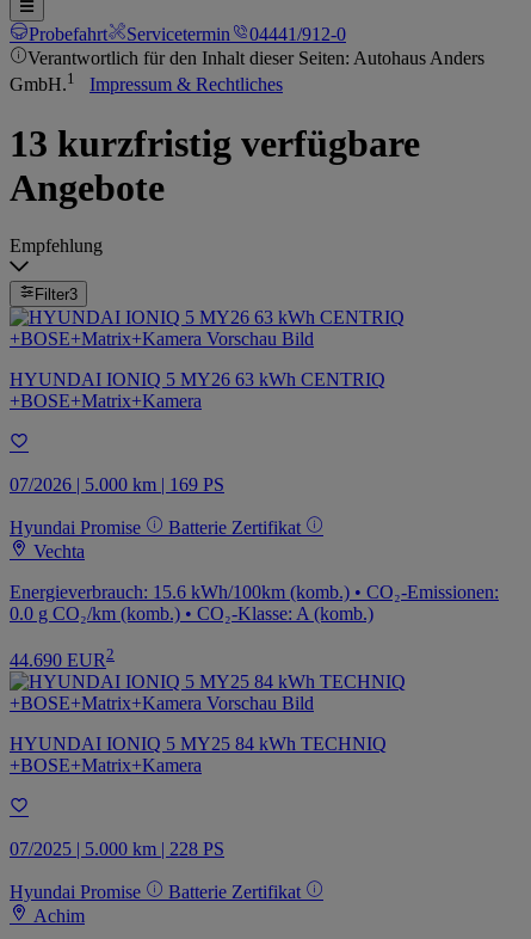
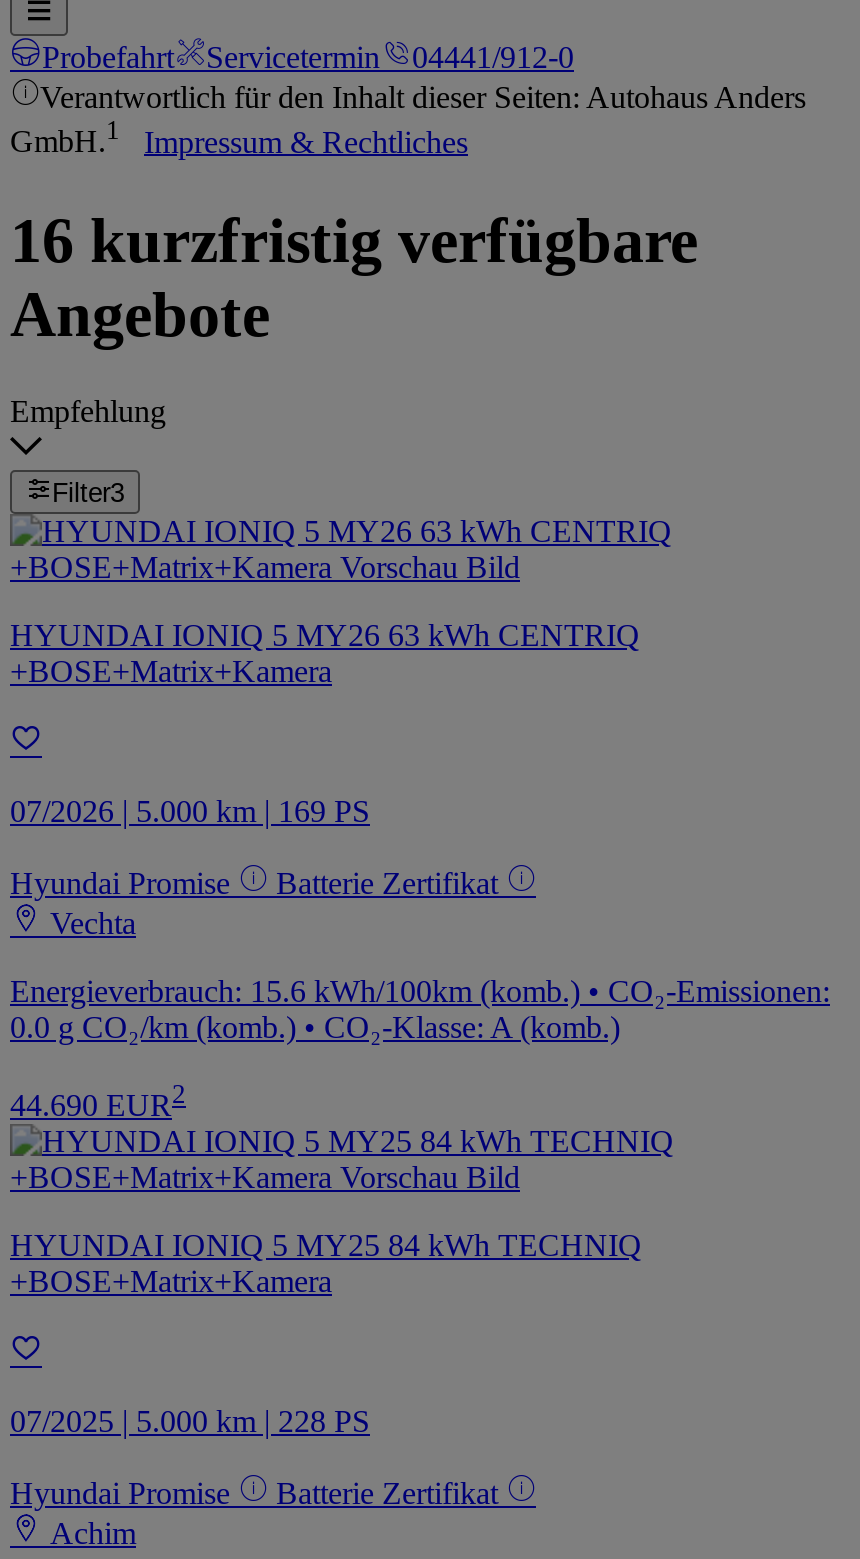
- 13 kurzfristig verfügbare
+ 16 kurzfristig verfügbare
